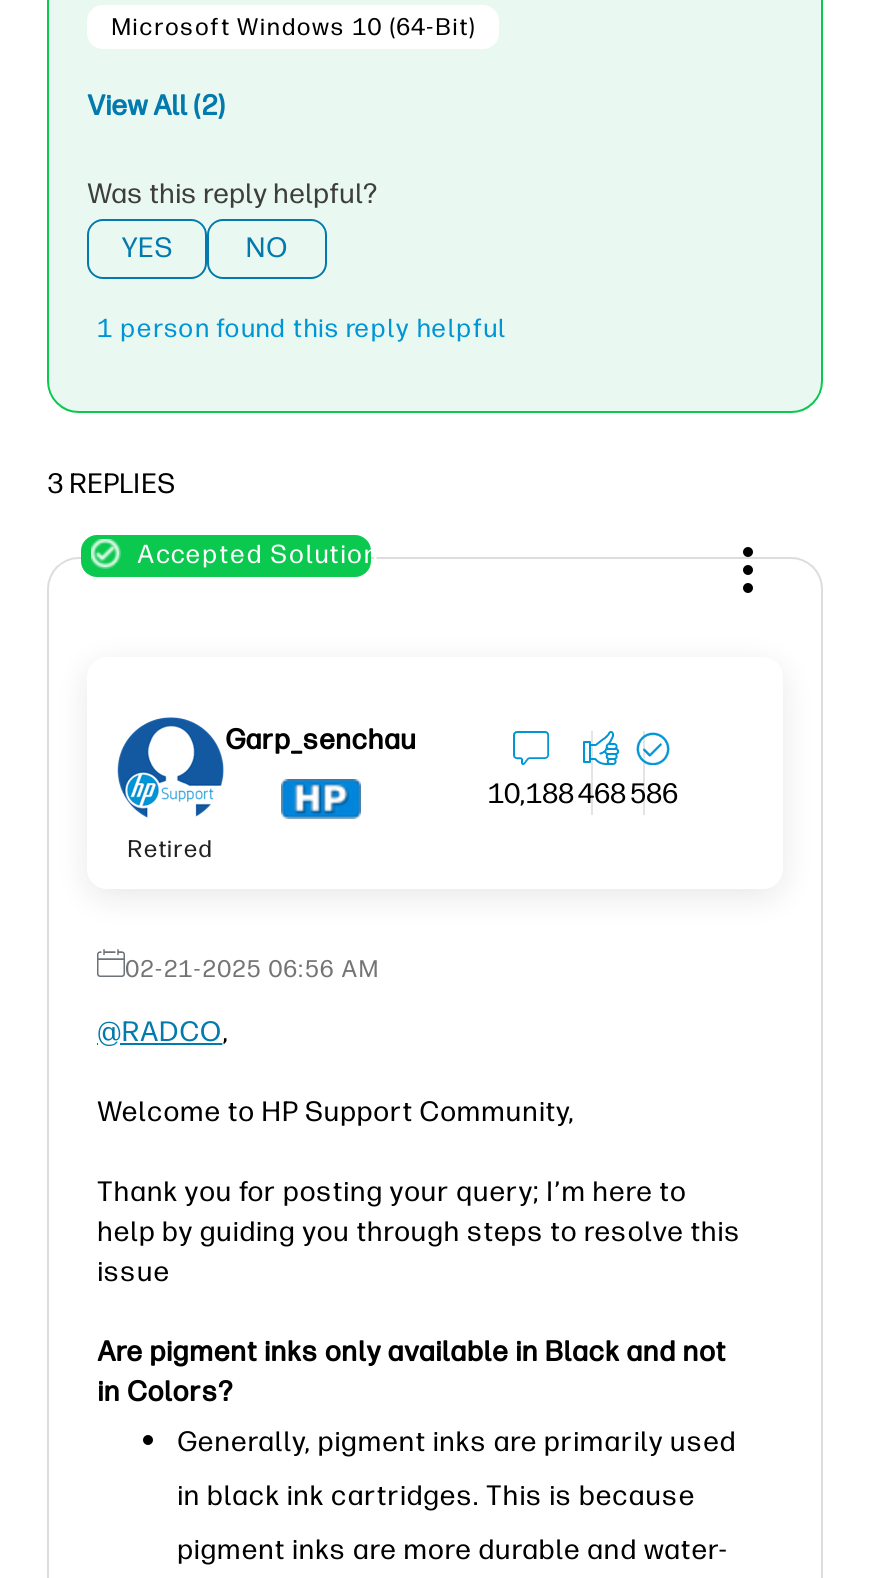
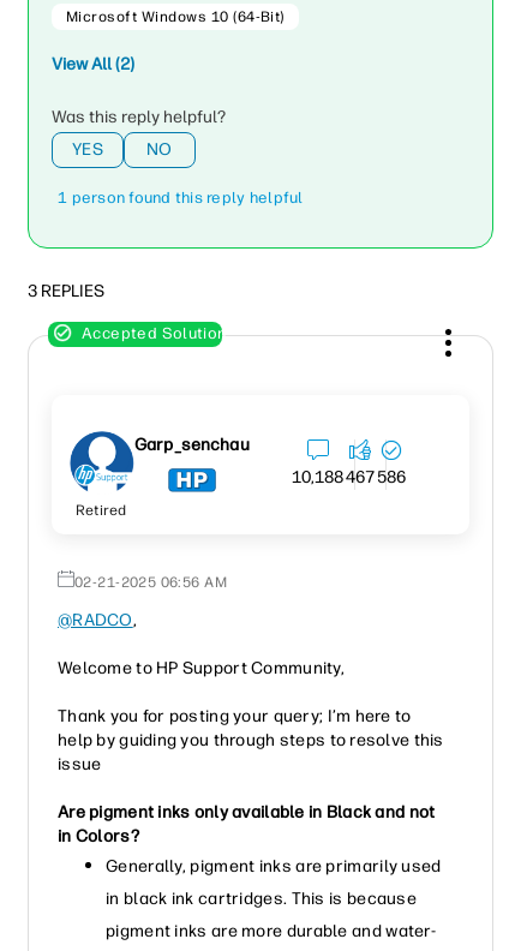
- 10,188 468 586
+ 10,188 467 586
